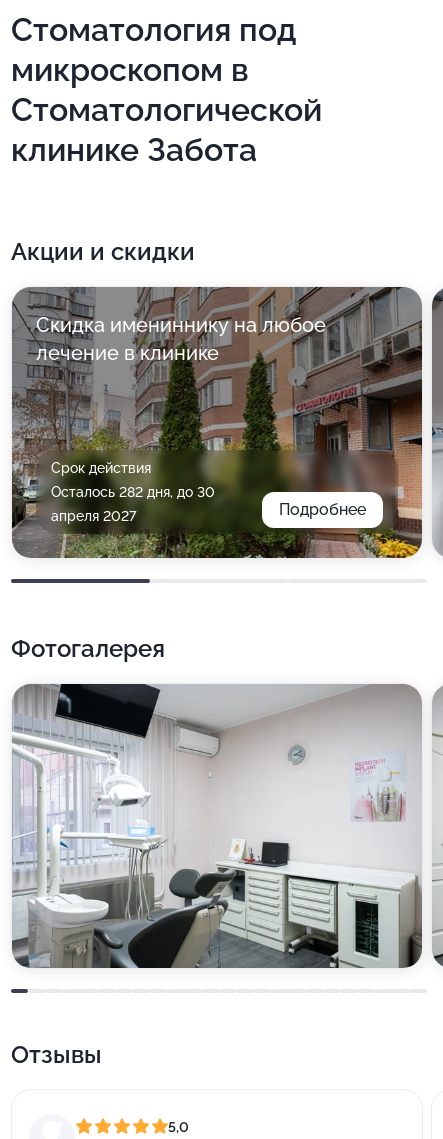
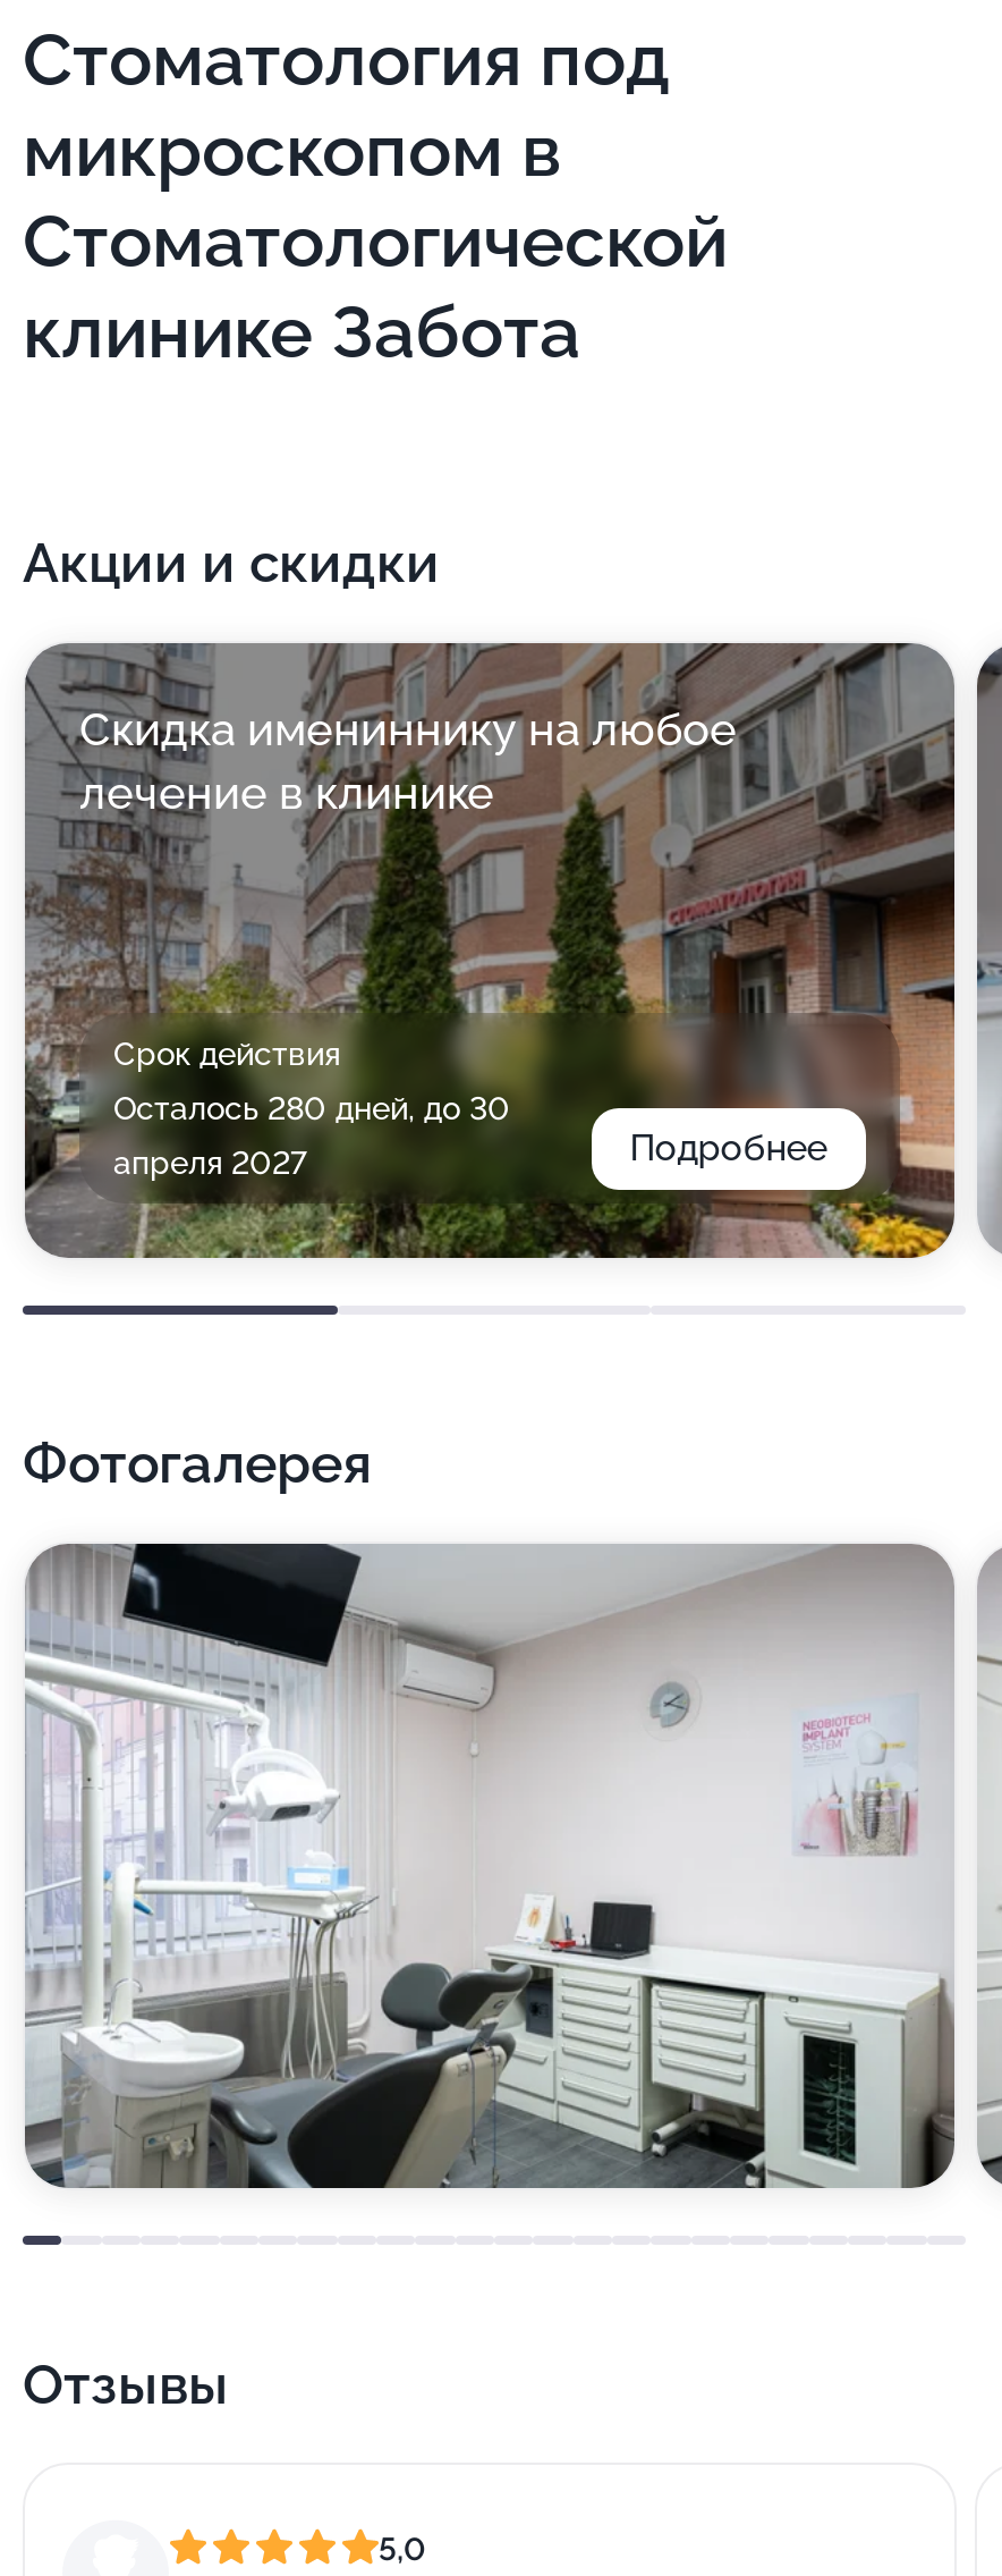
- Осталось 282 дня, до 30
+ Осталось 280 дней, до 30
